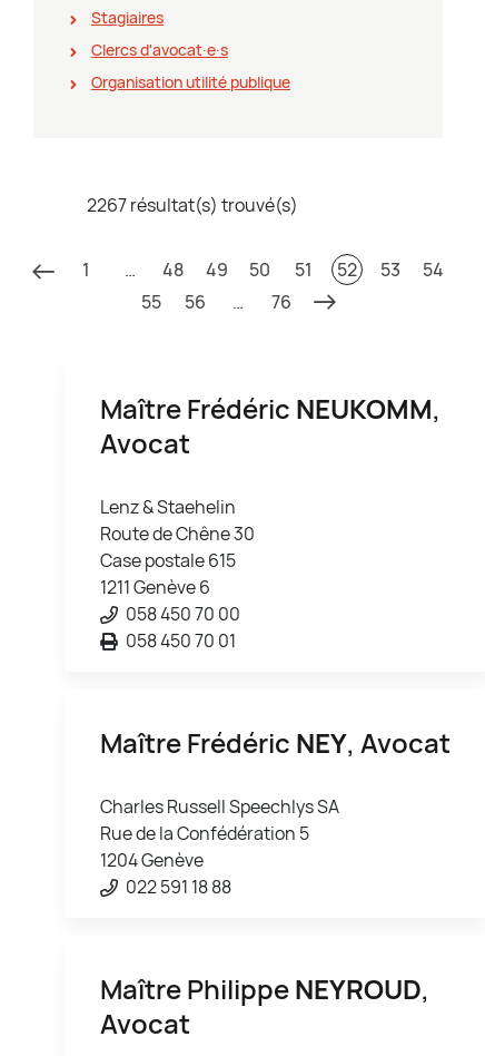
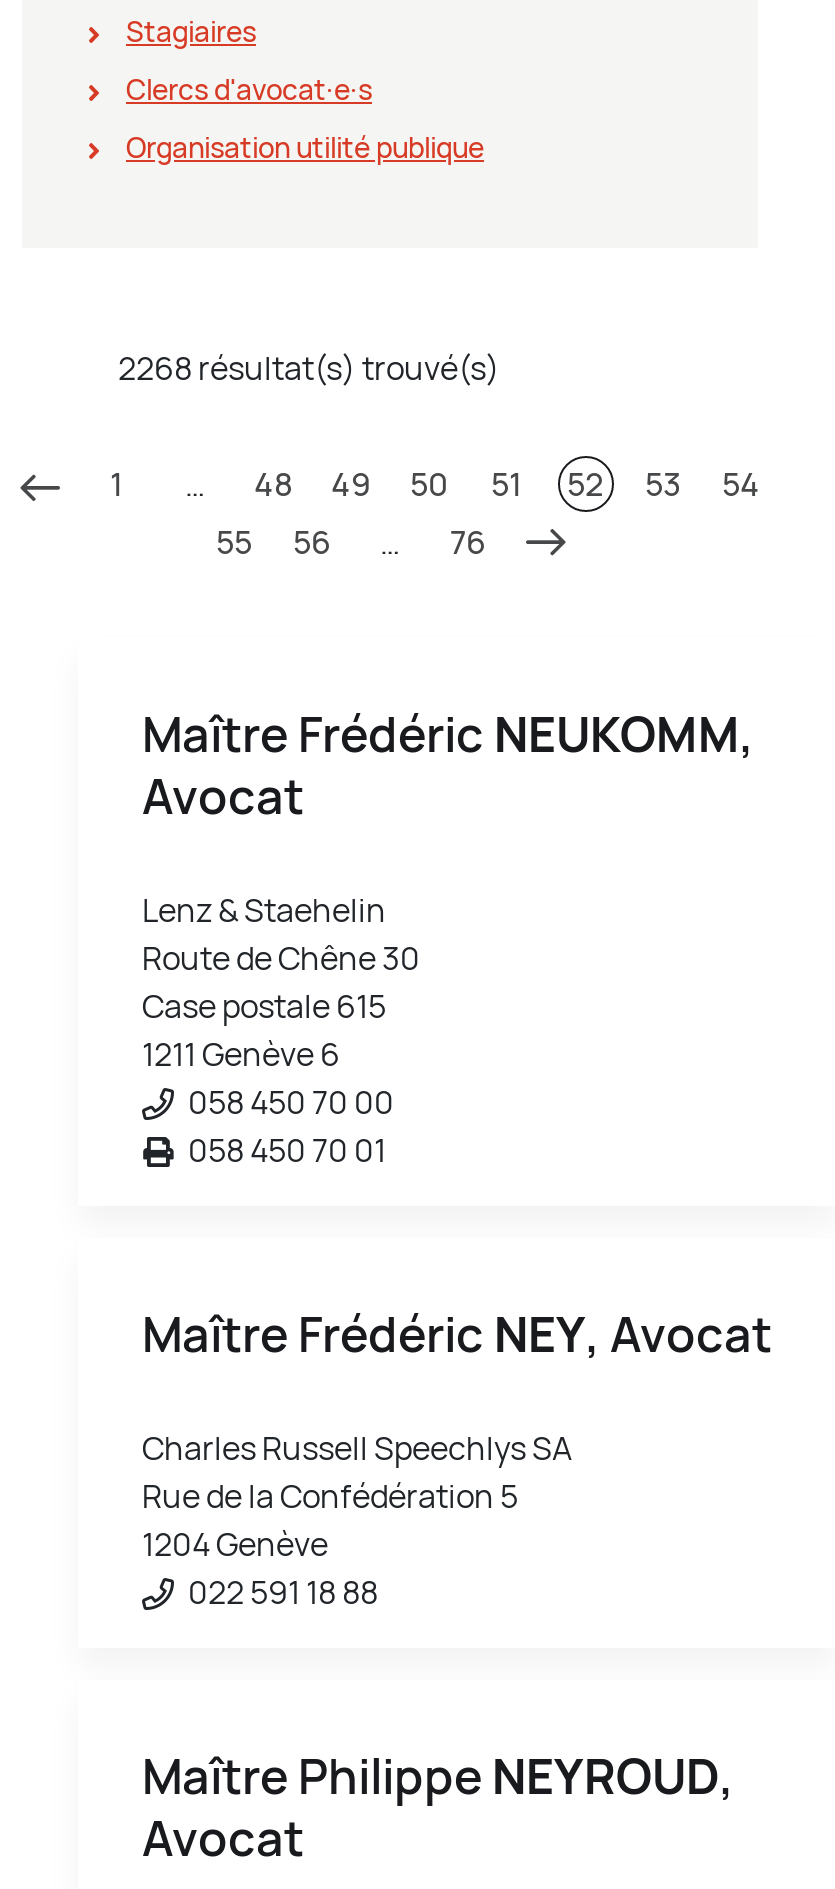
- 2267 résultat(s) trouvé(s)
+ 2268 résultat(s) trouvé(s)
